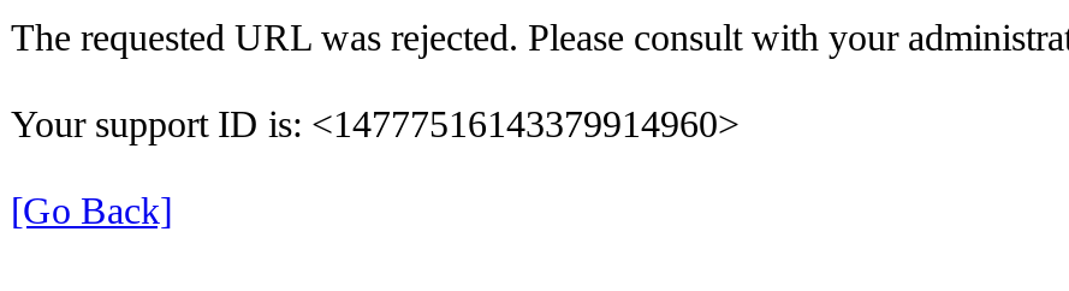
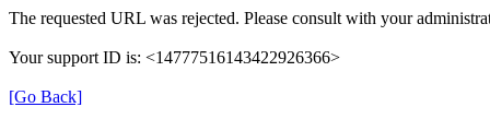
- Your support ID is: <14777516143379914960>
+ Your support ID is: <14777516143422926366>
